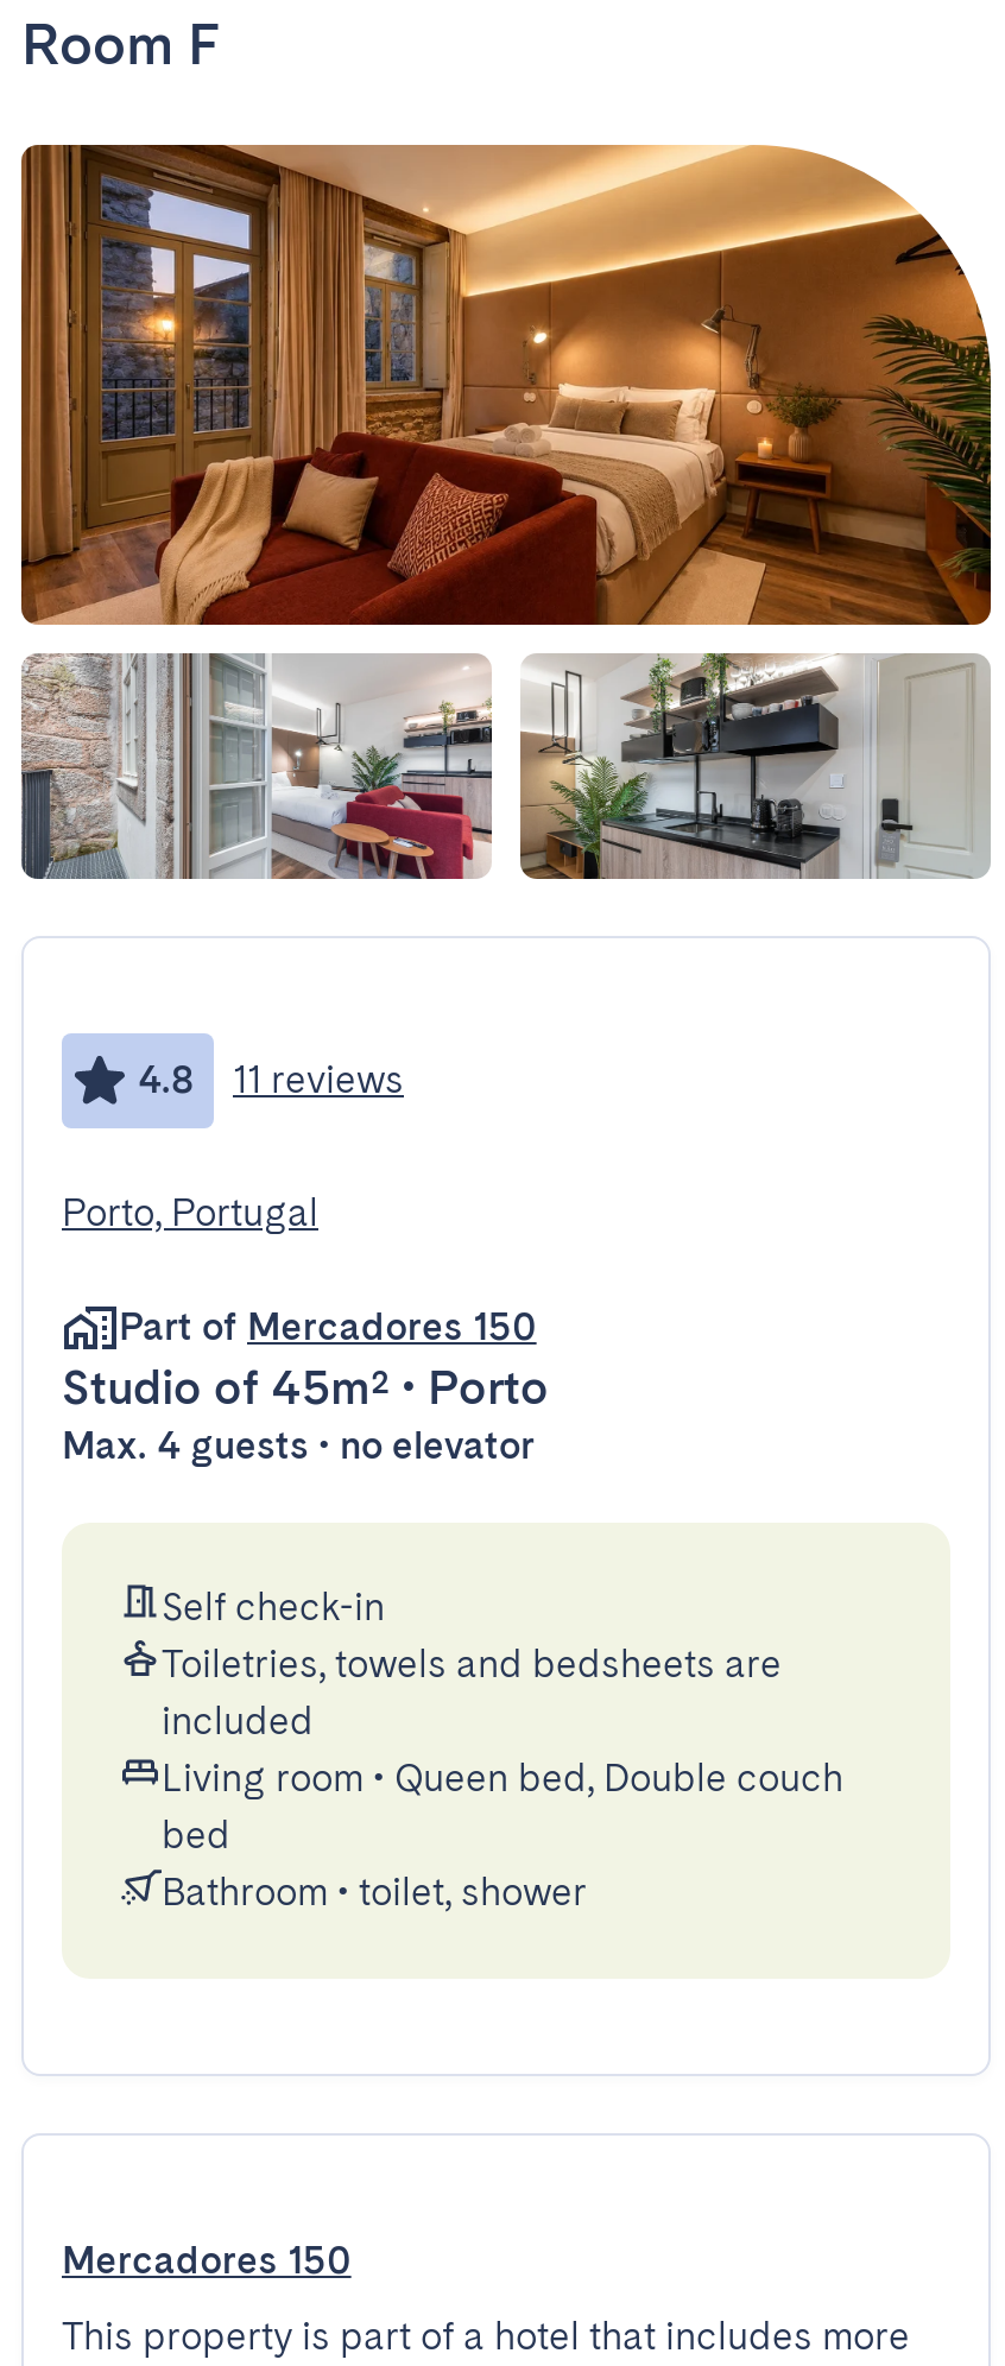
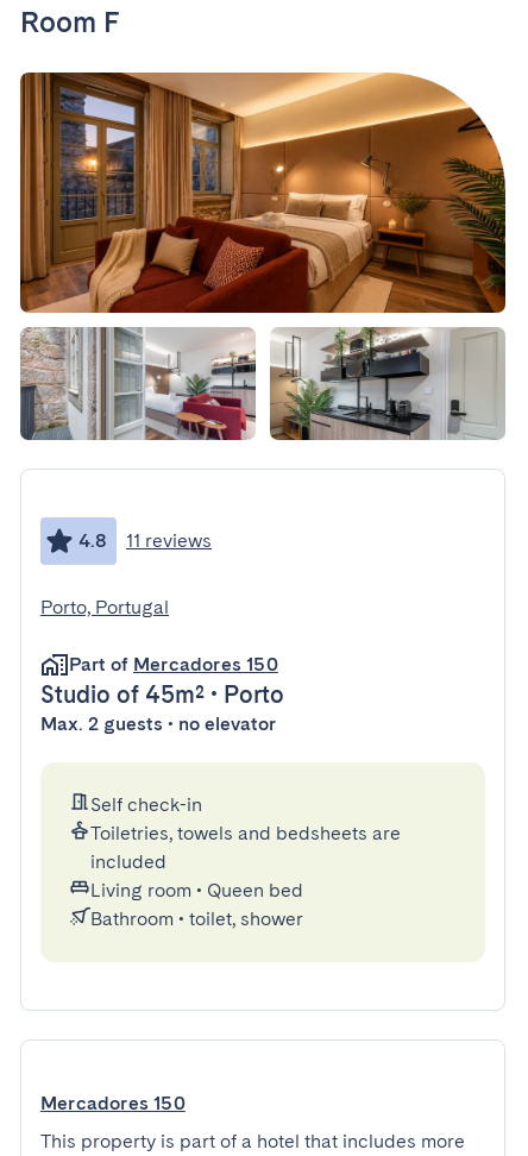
- Max. 4 guests • no elevator
+ Max. 2 guests • no elevator

- Living room • Queen bed, Double couch
- bed
+ Living room • Queen bed
